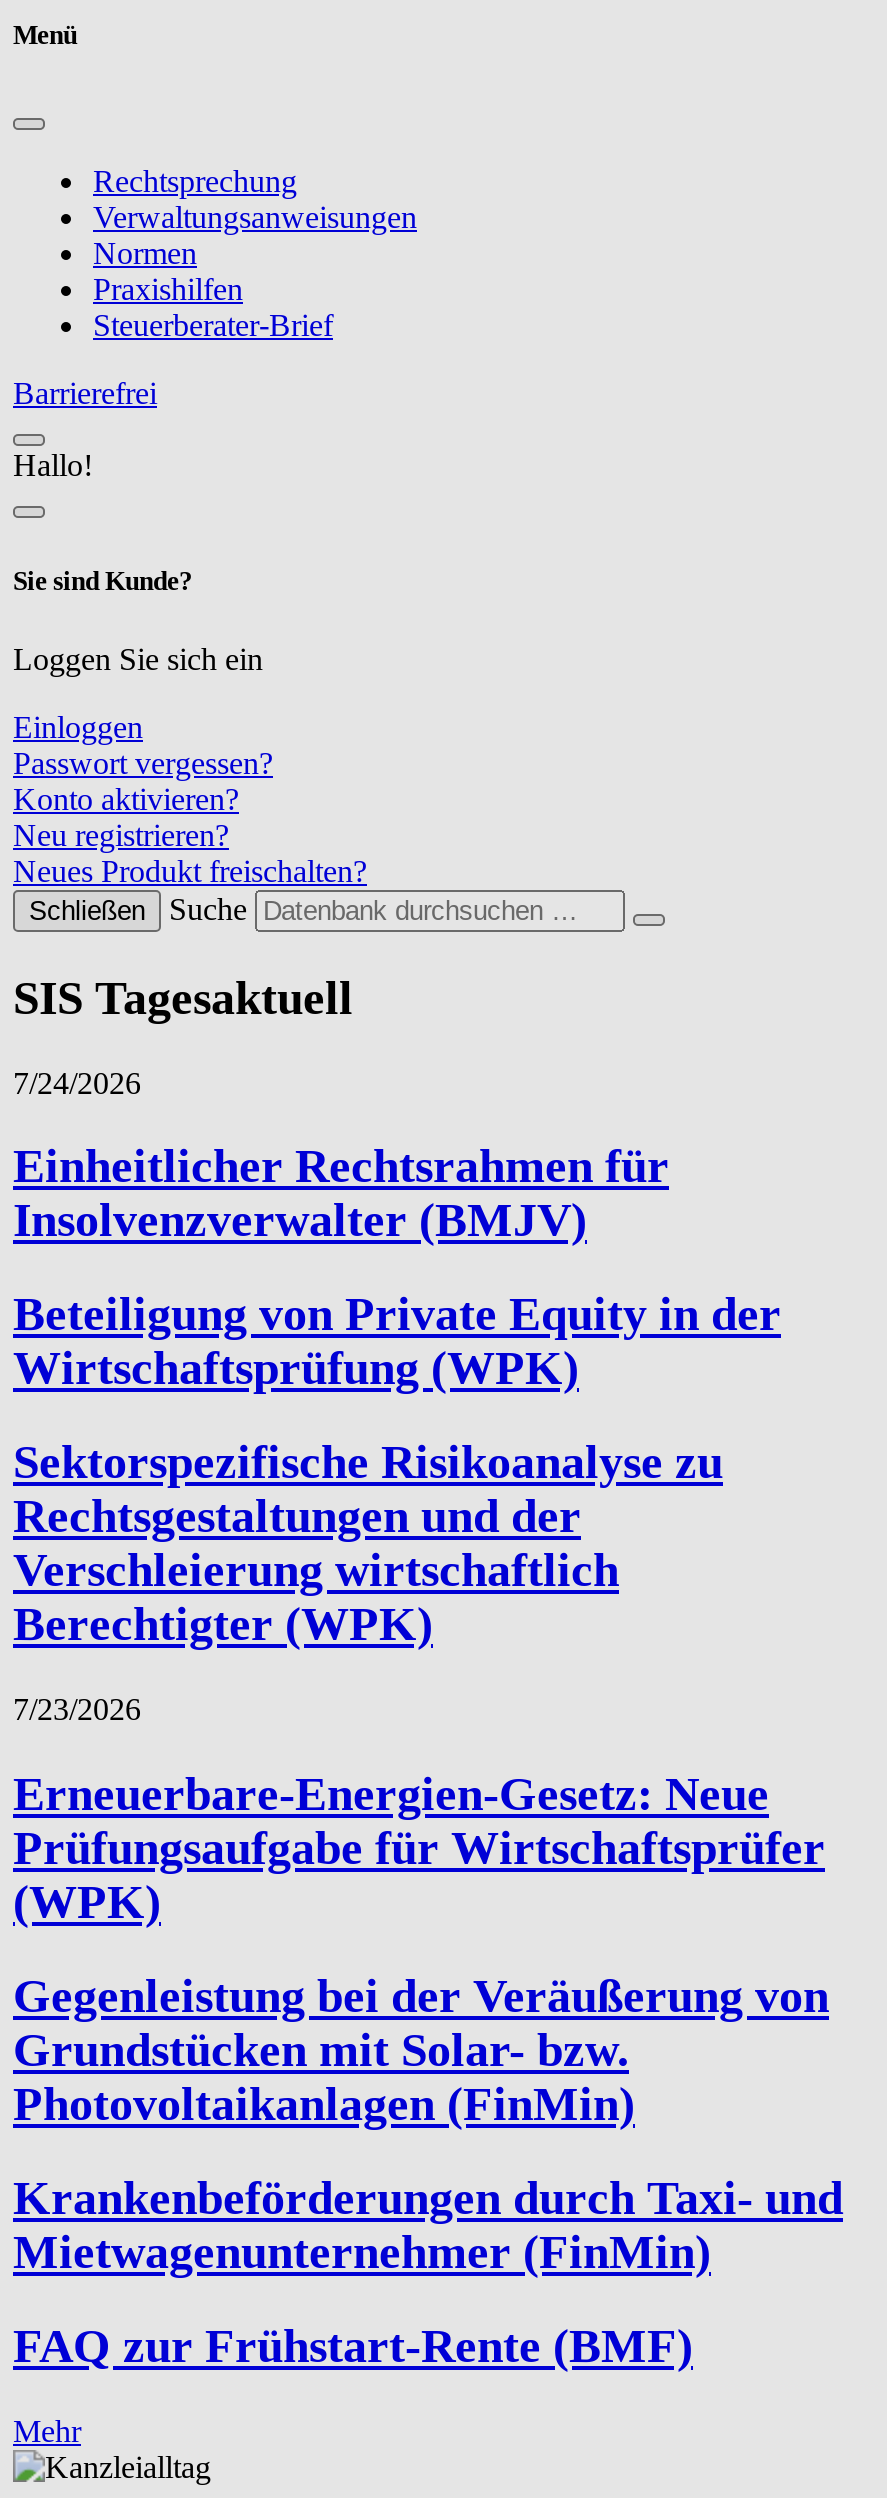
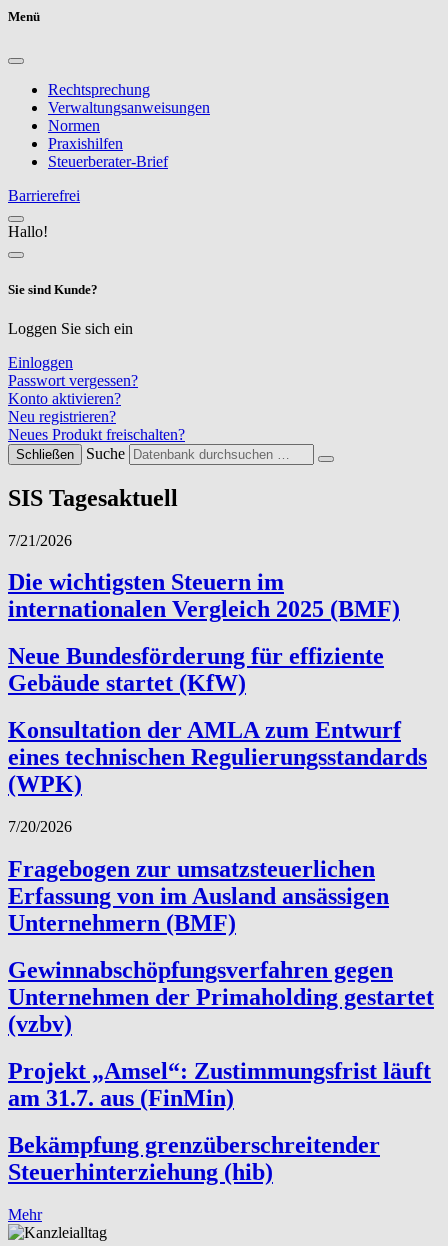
- 7/24/2026
- Einheitlicher Rechtsrahmen für
- Insolvenzverwalter (BMJV)
- Beteiligung von Private Equity in der
- Wirtschaftsprüfung (WPK)
- Sektorspezifische Risikoanalyse zu
- Rechtsgestaltungen und der
- Verschleierung wirtschaftlich
- Berechtigter (WPK)
- 7/23/2026
- Erneuerbare-Energien-Gesetz: Neue
- Prüfungsaufgabe für Wirtschaftsprüfer
+ 7/21/2026
+ Die wichtigsten Steuern im
+ internationalen Vergleich 2025 (BMF)
+ Neue Bundesförderung für effiziente
+ Gebäude startet (KfW)
+ Konsultation der AMLA zum Entwurf
+ eines technischen Regulierungsstandards

moved up: (WPK)

- Gegenleistung bei der Veräußerung von
- Grundstücken mit Solar- bzw.
- Photovoltaikanlagen (FinMin)
- Krankenbeförderungen durch Taxi- und
- Mietwagenunternehmer (FinMin)
- FAQ zur Frühstart-Rente (BMF)
+ 7/20/2026
+ Fragebogen zur umsatzsteuerlichen
+ Erfassung von im Ausland ansässigen
+ Unternehmern (BMF)
+ Gewinnabschöpfungsverfahren gegen
+ Unternehmen der Primaholding gestartet
+ (vzbv)
+ Projekt „Amsel“: Zustimmungsfrist läuft
+ am 31.7. aus (FinMin)
+ Bekämpfung grenzüberschreitender
+ Steuerhinterziehung (hib)
